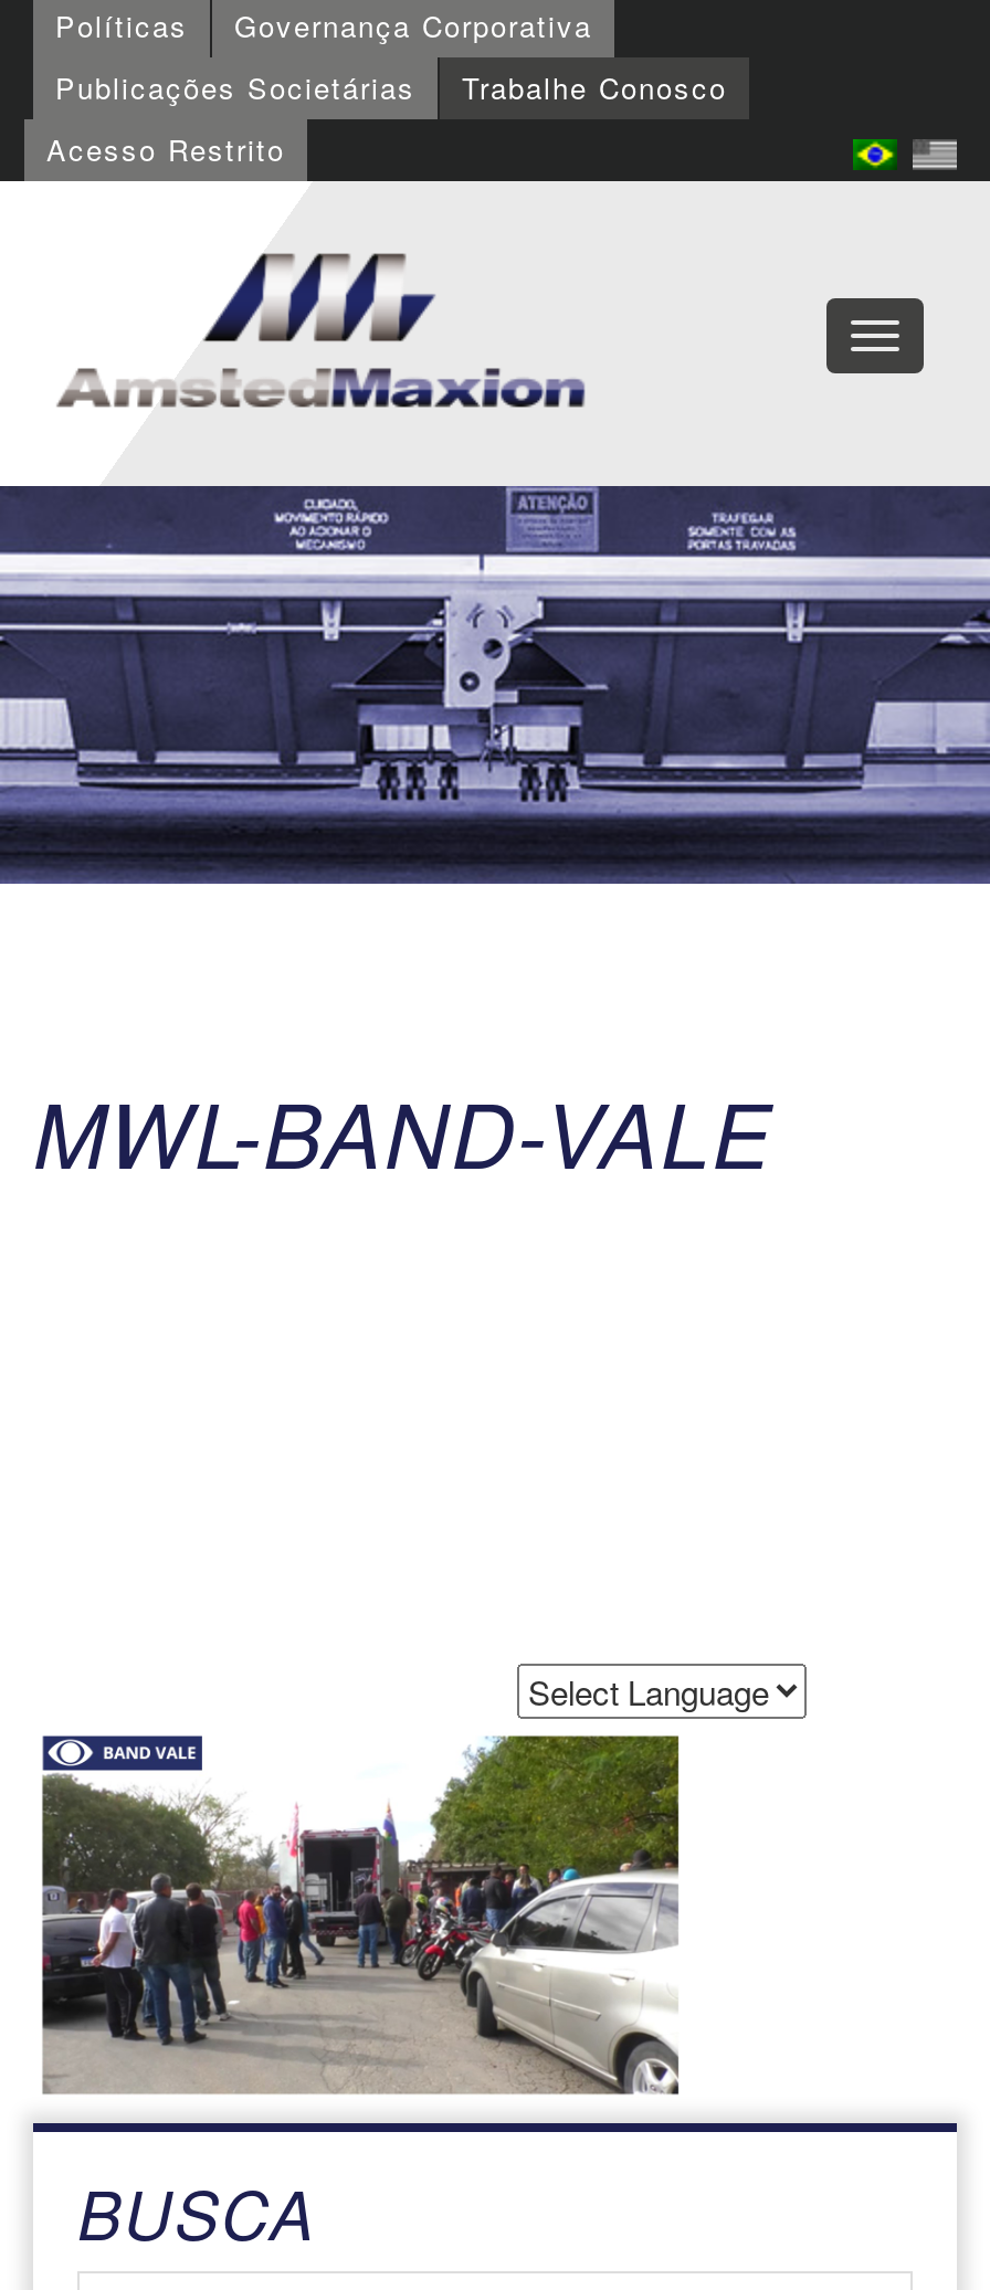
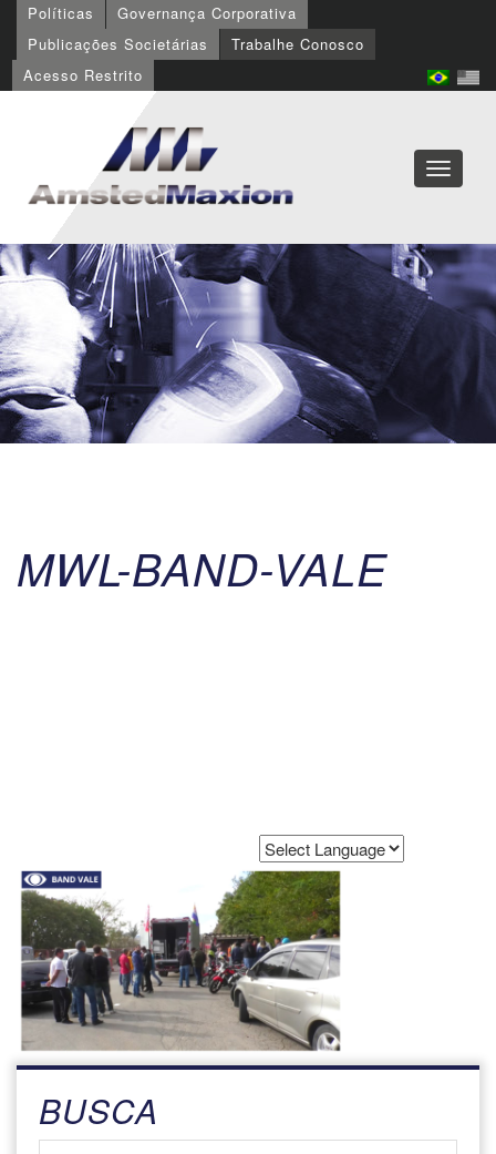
- [image]
+ [image]
